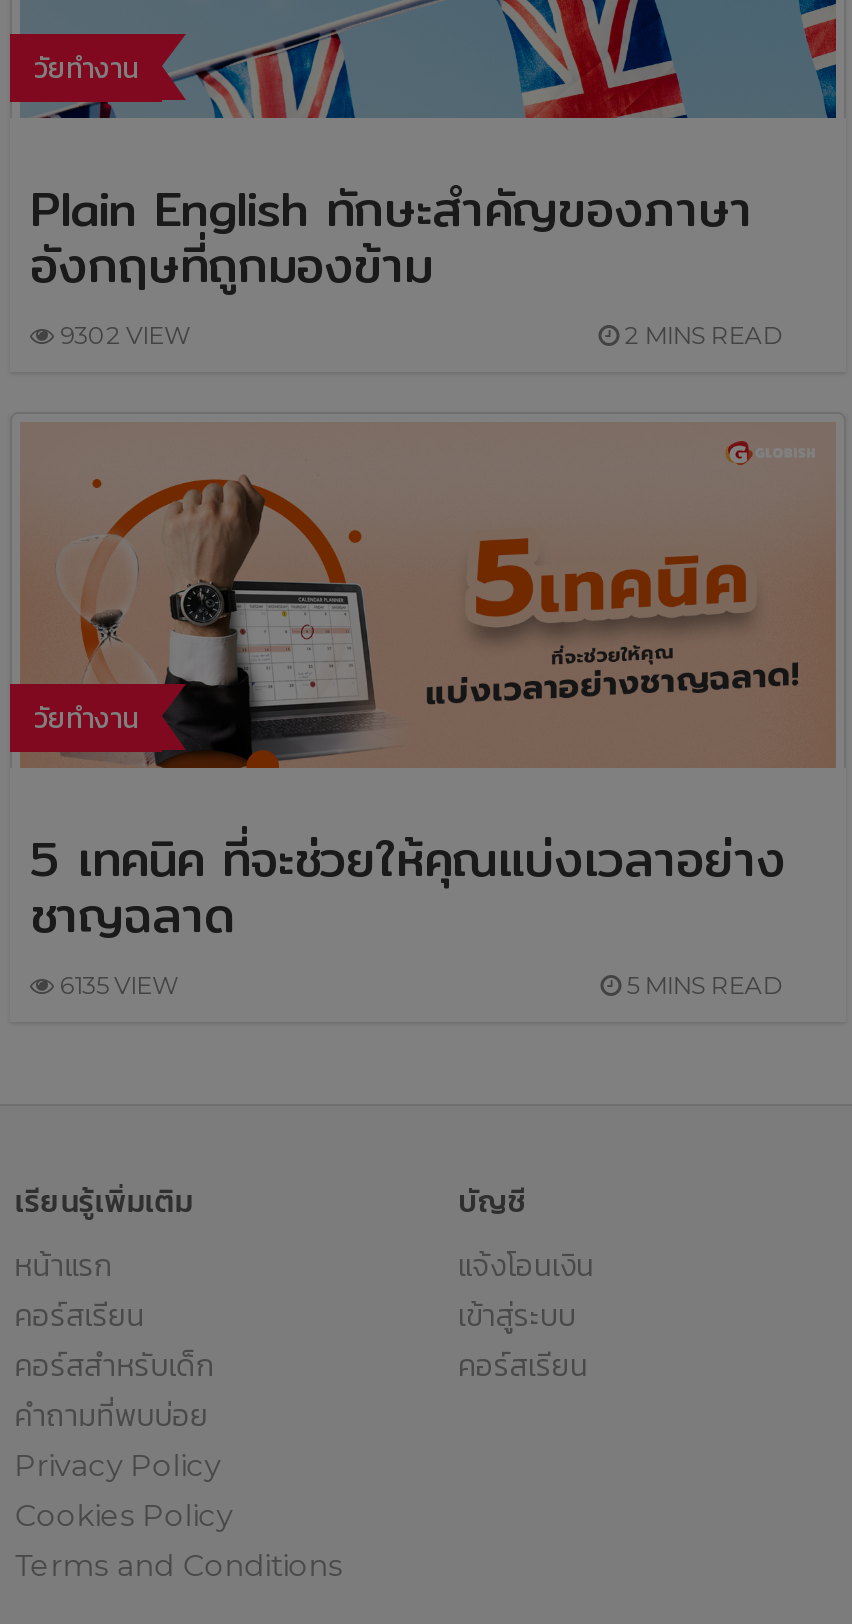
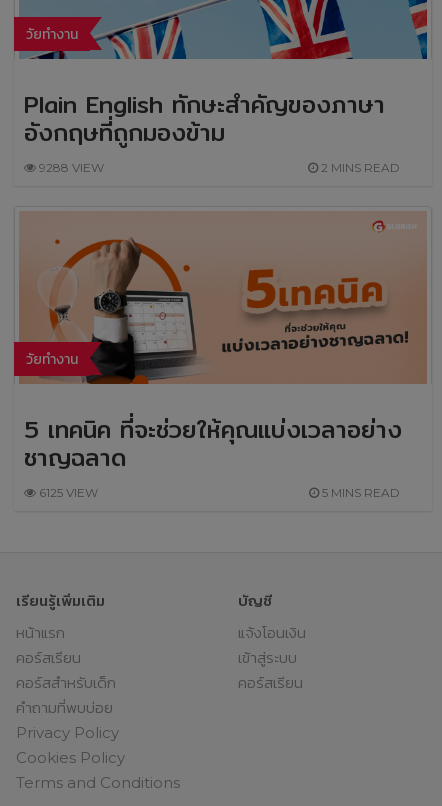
- 9302 VIEW
+ 9288 VIEW

- 6135 VIEW
+ 6125 VIEW
